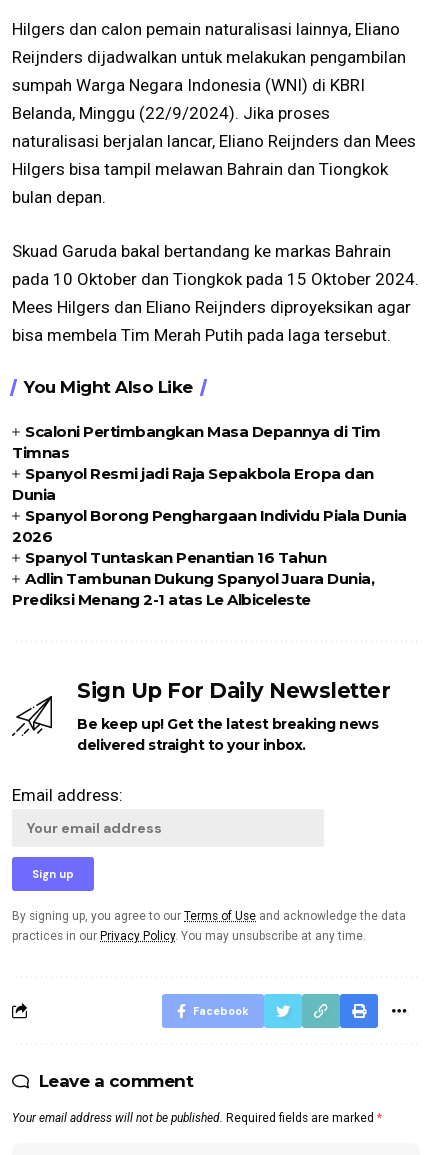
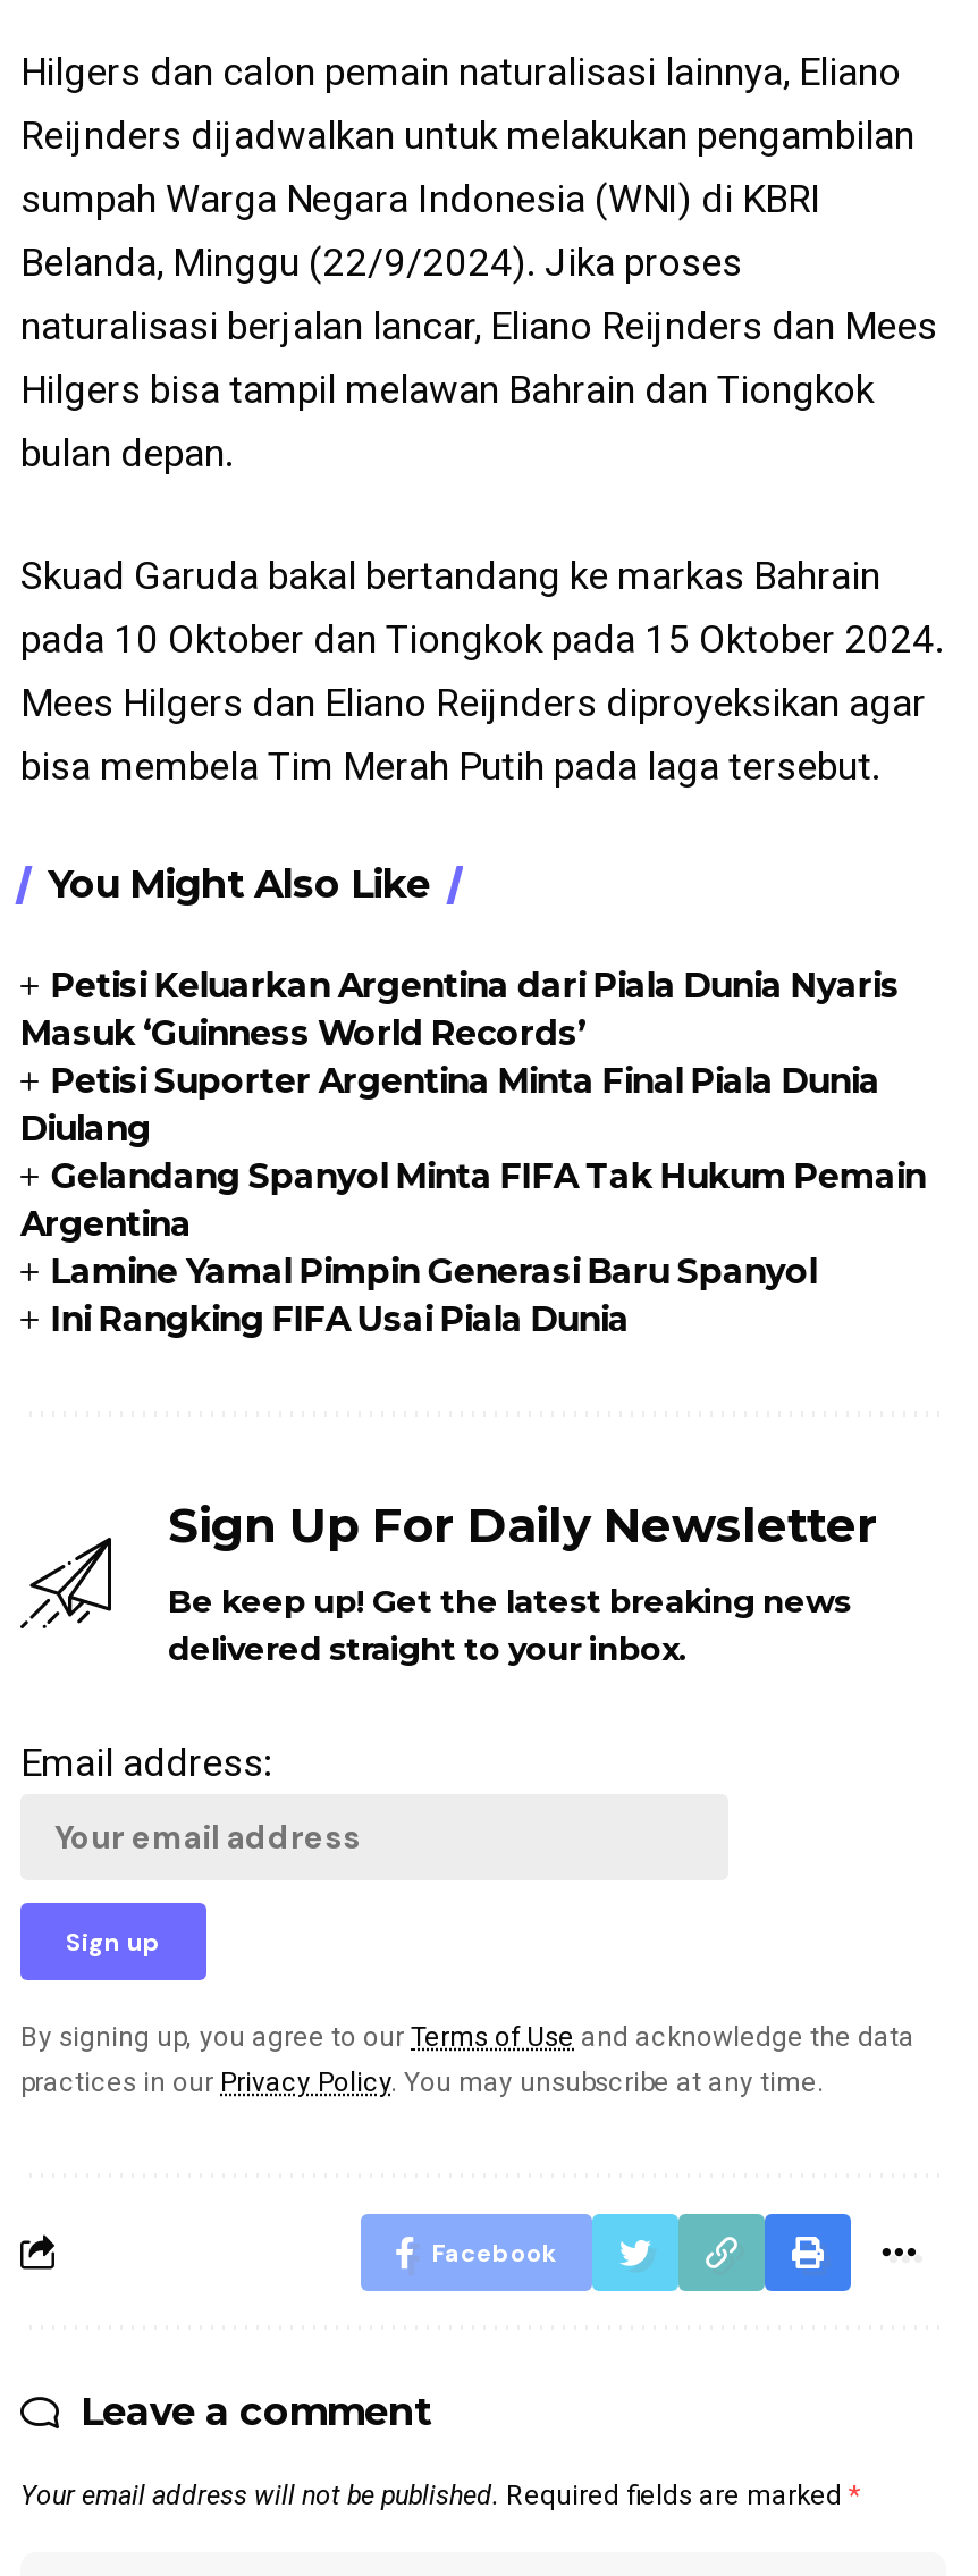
- Scaloni Pertimbangkan Masa Depannya di Tim
- Timnas
- Spanyol Resmi jadi Raja Sepakbola Eropa dan
- Dunia
- Spanyol Borong Penghargaan Individu Piala Dunia
- 2026
- Spanyol Tuntaskan Penantian 16 Tahun
- Adlin Tambunan Dukung Spanyol Juara Dunia,
- Prediksi Menang 2-1 atas Le Albiceleste
+ Petisi Keluarkan Argentina dari Piala Dunia Nyaris
+ Masuk ‘Guinness World Records’
+ Petisi Suporter Argentina Minta Final Piala Dunia
+ Diulang
+ Gelandang Spanyol Minta FIFA Tak Hukum Pemain
+ Argentina
+ Lamine Yamal Pimpin Generasi Baru Spanyol
+ Ini Rangking FIFA Usai Piala Dunia
